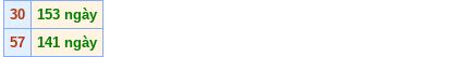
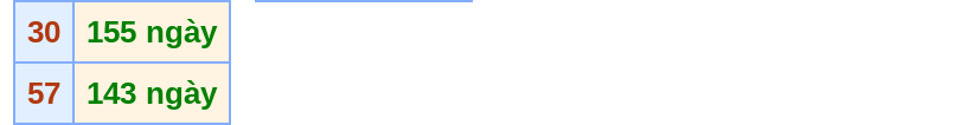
- 30 153 ngày
+ 30 155 ngày

- 57 141 ngày
+ 57 143 ngày
